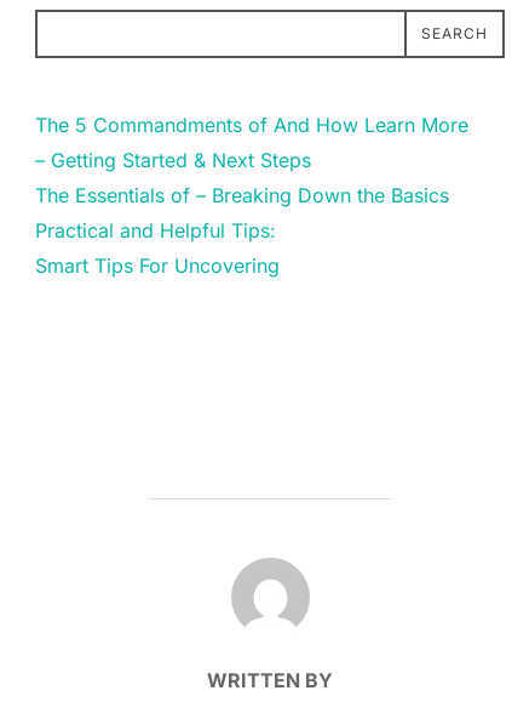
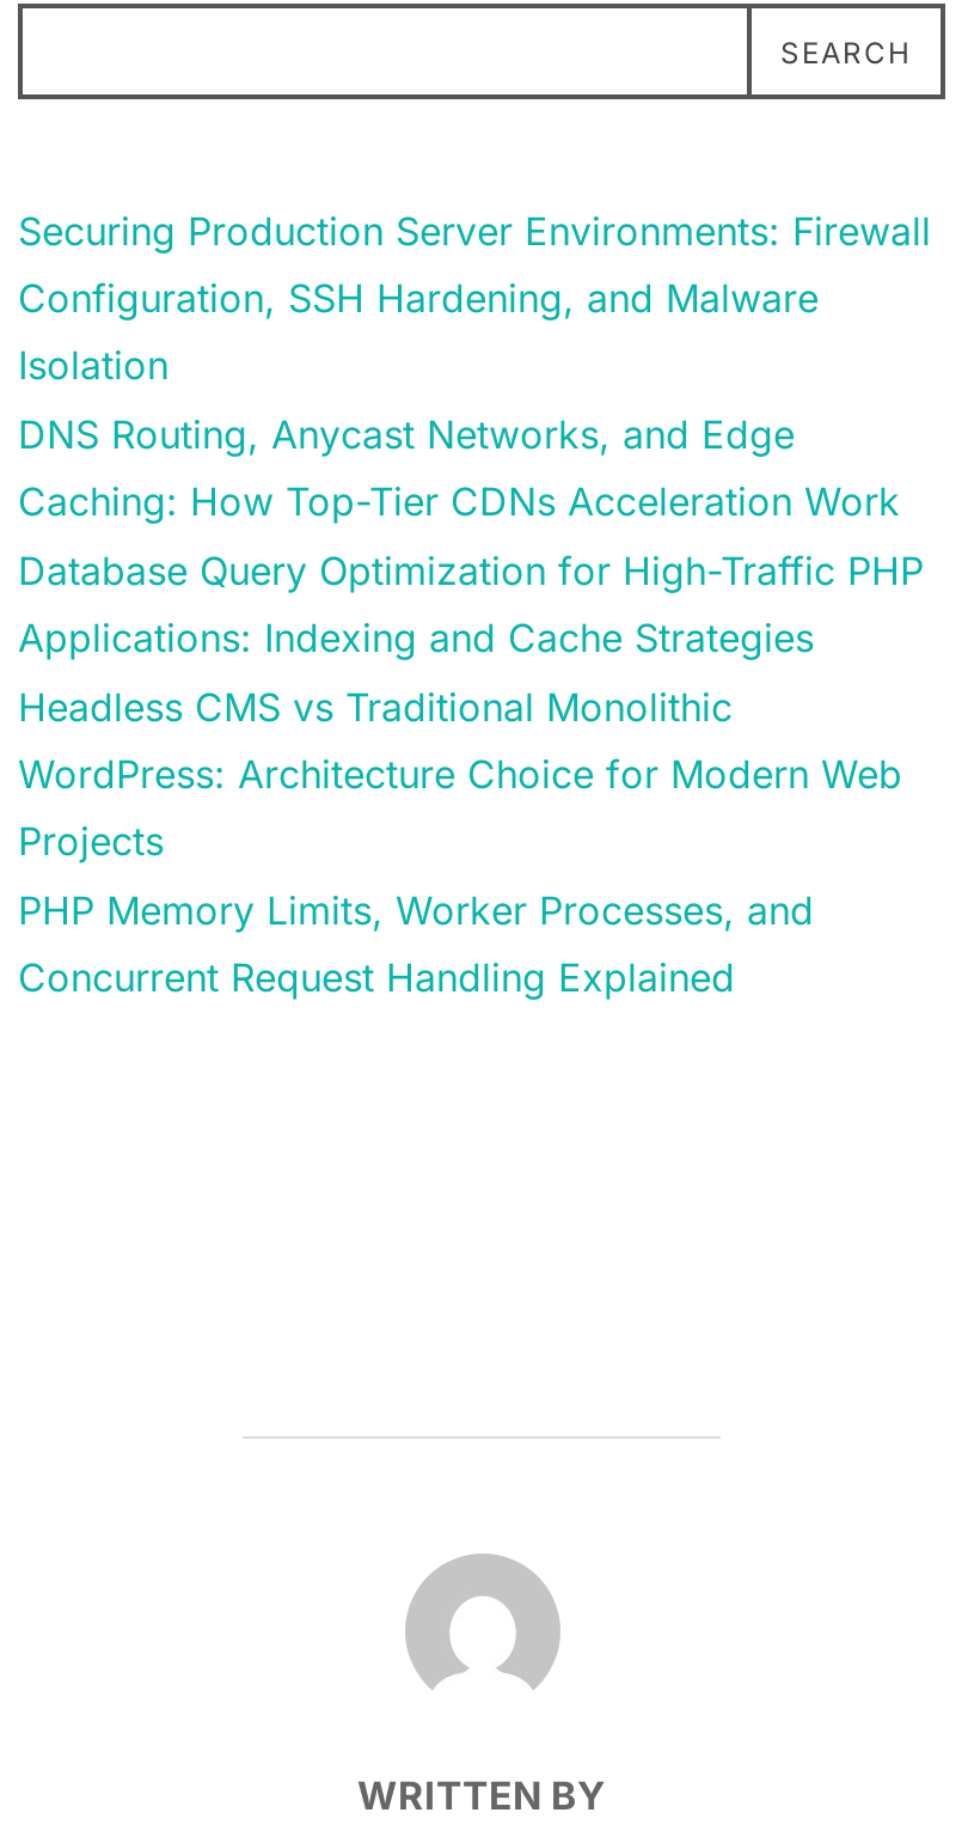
- The 5 Commandments of And How Learn More
- – Getting Started & Next Steps
- The Essentials of – Breaking Down the Basics
- Practical and Helpful Tips:
- Smart Tips For Uncovering
+ Securing Production Server Environments: Firewall
+ Configuration, SSH Hardening, and Malware
+ Isolation
+ DNS Routing, Anycast Networks, and Edge
+ Caching: How Top-Tier CDNs Acceleration Work
+ Database Query Optimization for High-Traffic PHP
+ Applications: Indexing and Cache Strategies
+ Headless CMS vs Traditional Monolithic
+ WordPress: Architecture Choice for Modern Web
+ Projects
+ PHP Memory Limits, Worker Processes, and
+ Concurrent Request Handling Explained
